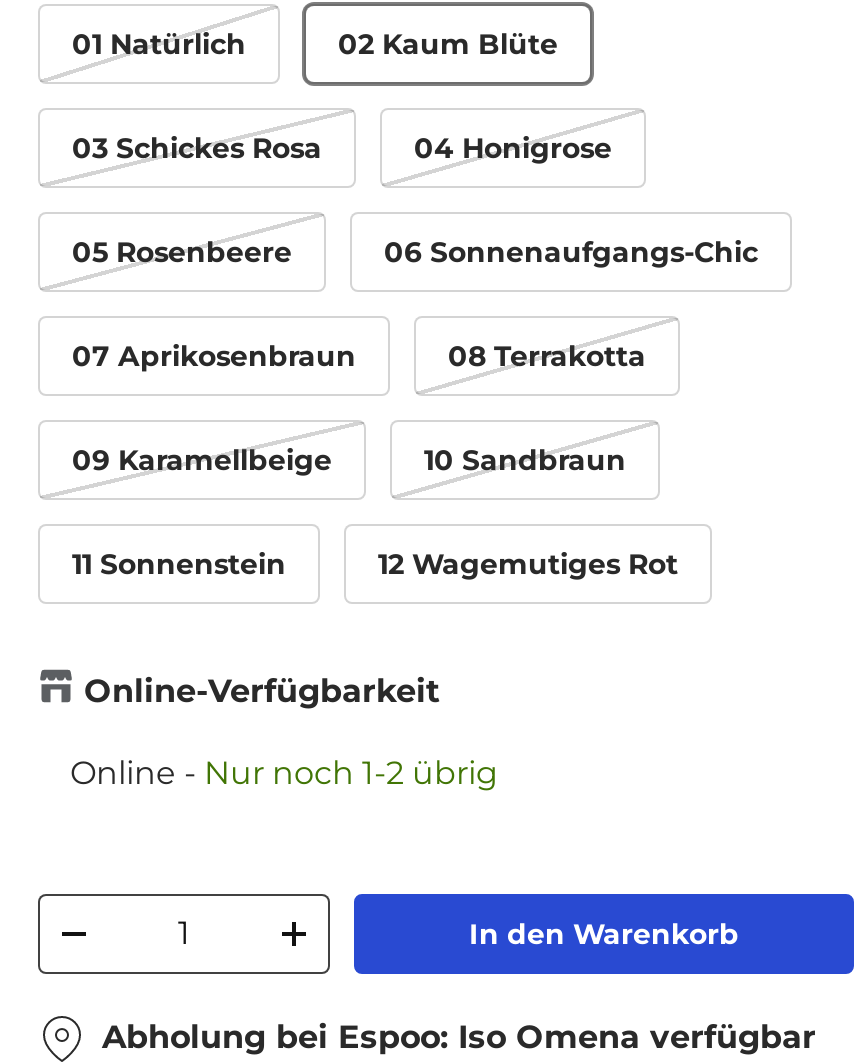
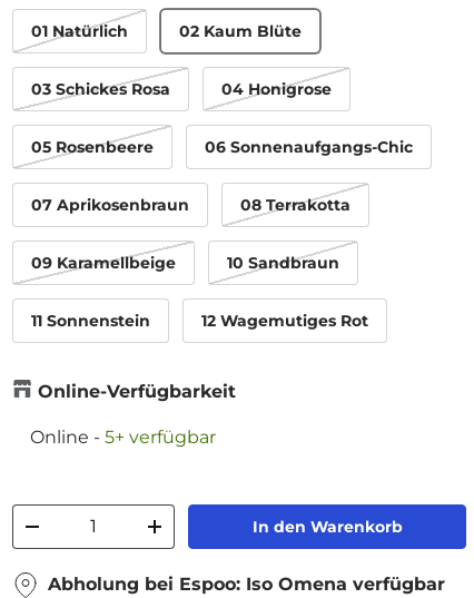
- Online - Nur noch 1-2 übrig
+ Online - 5+ verfügbar
